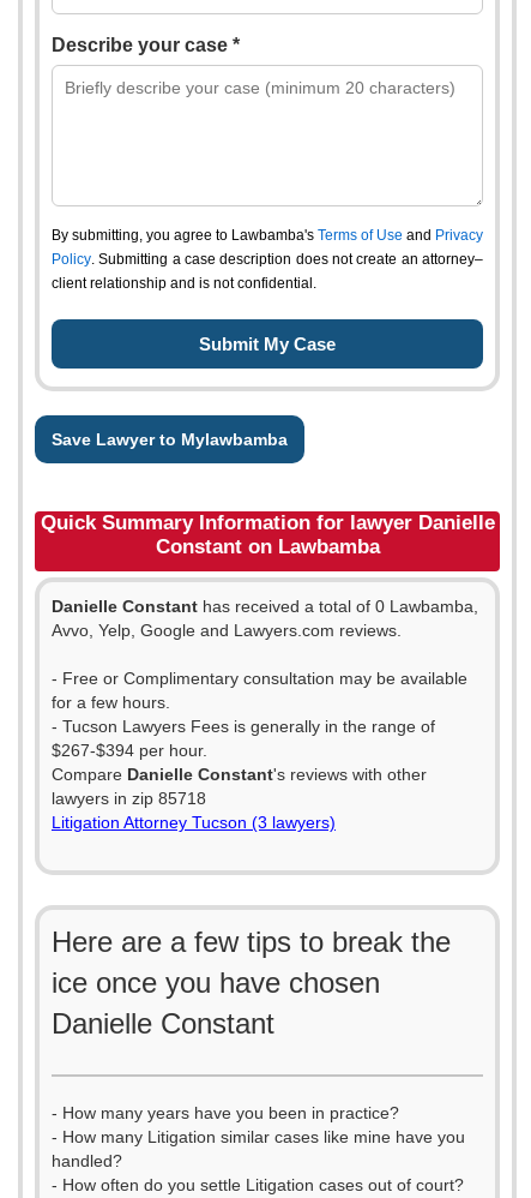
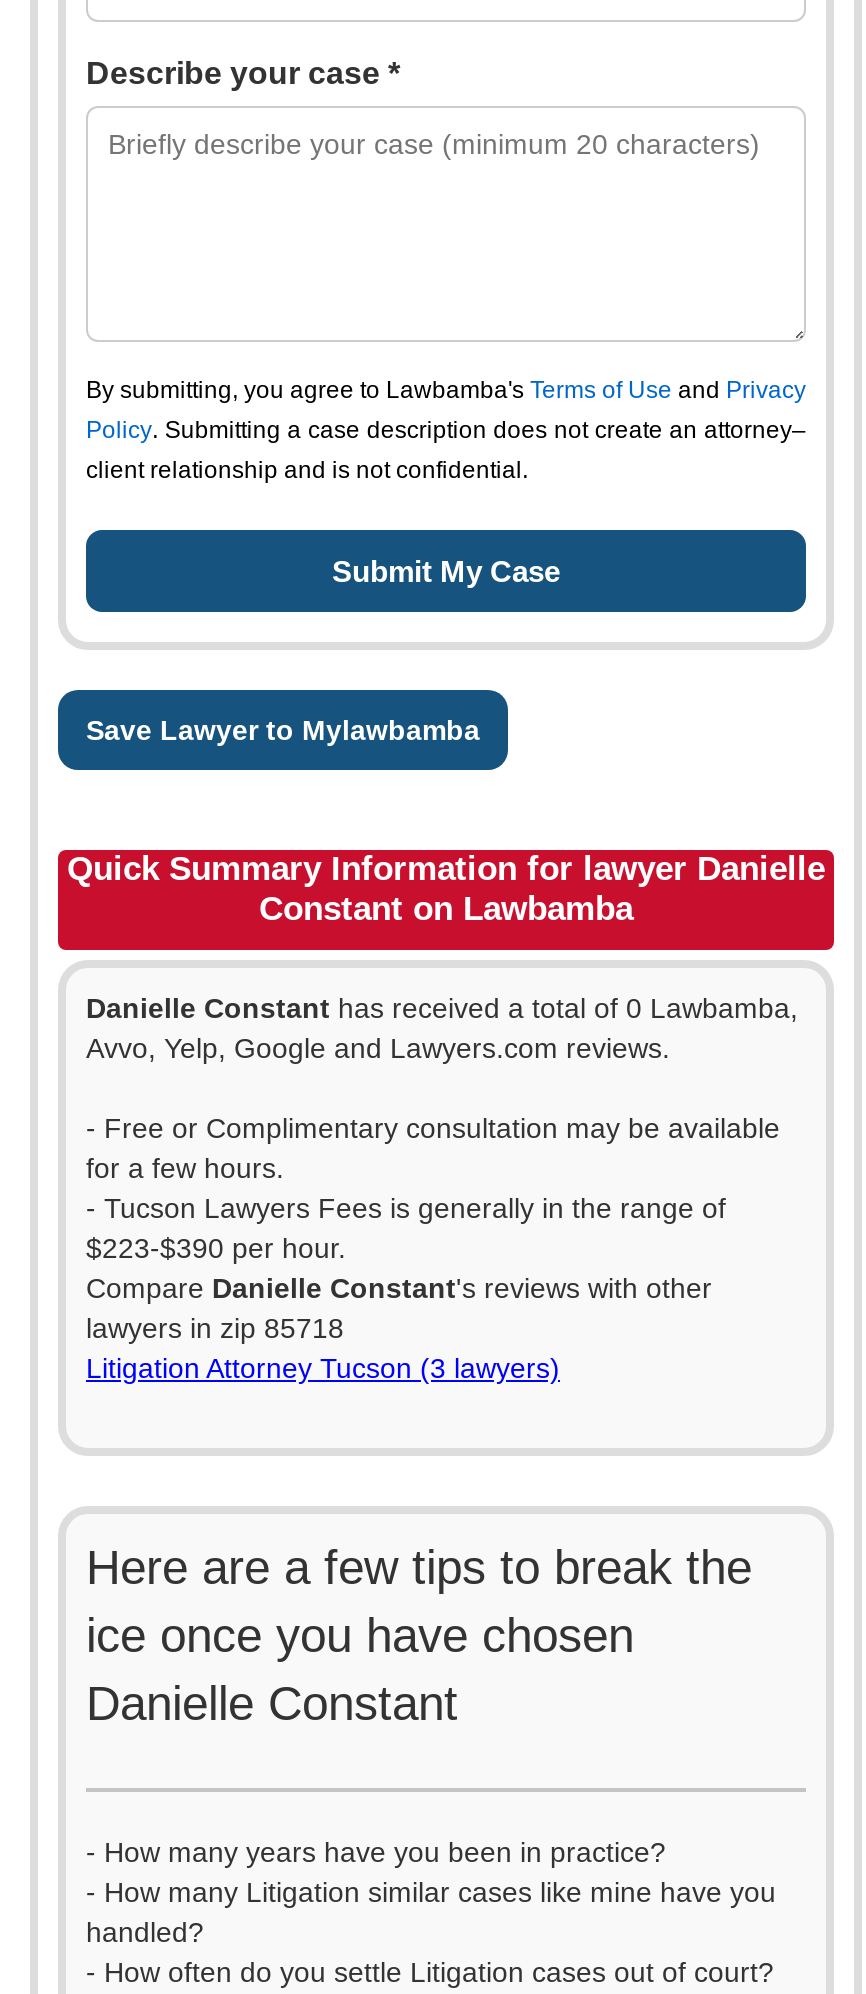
- $267-$394 per hour.
+ $223-$390 per hour.
